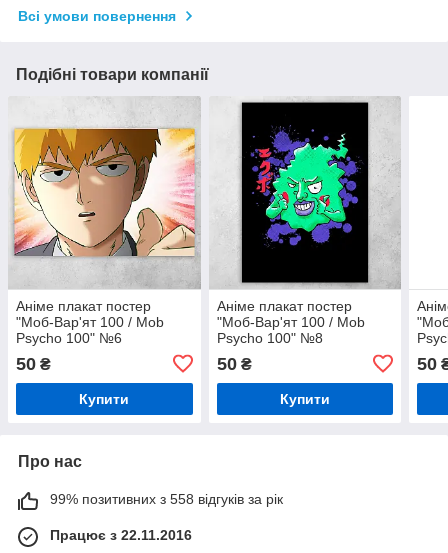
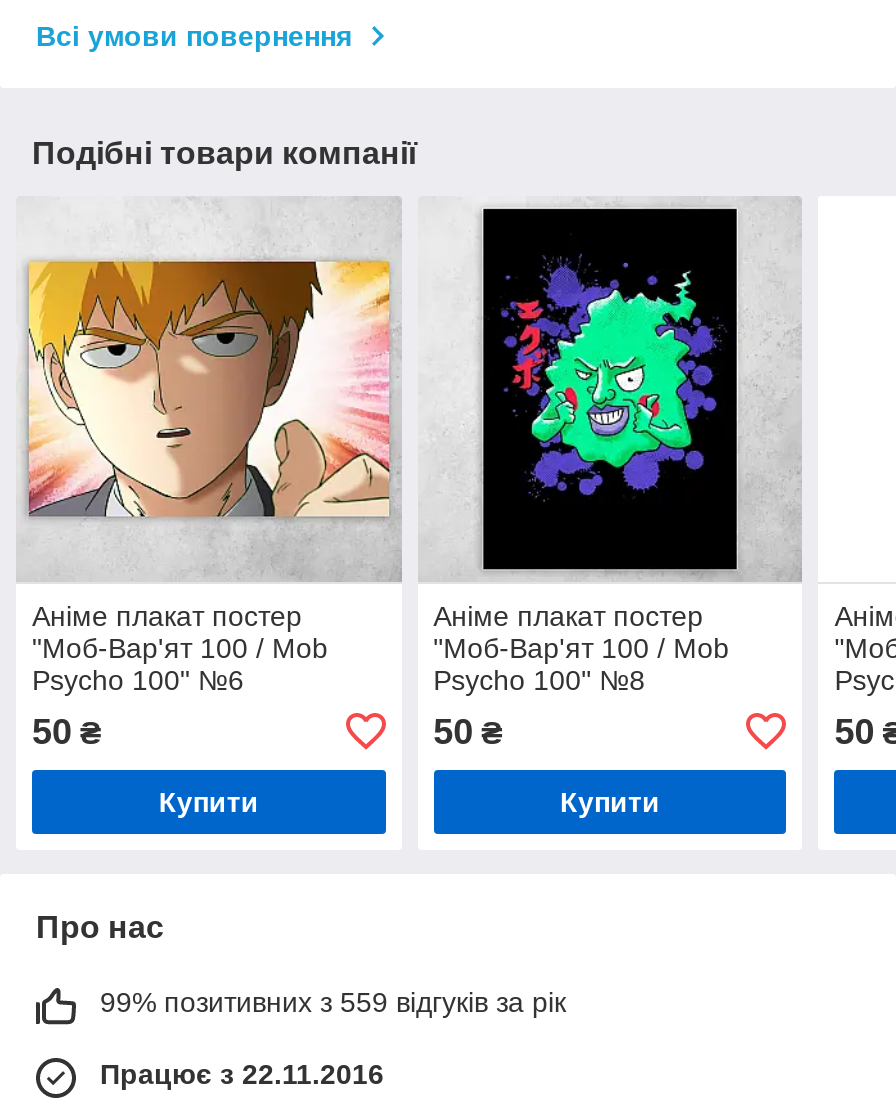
- 99% позитивних з 558 відгуків за рік
+ 99% позитивних з 559 відгуків за рік
